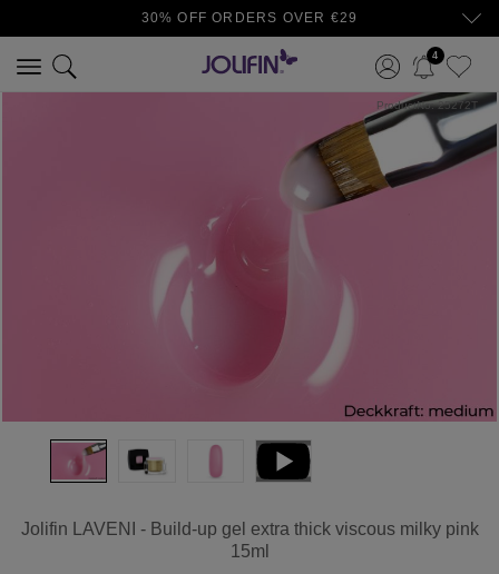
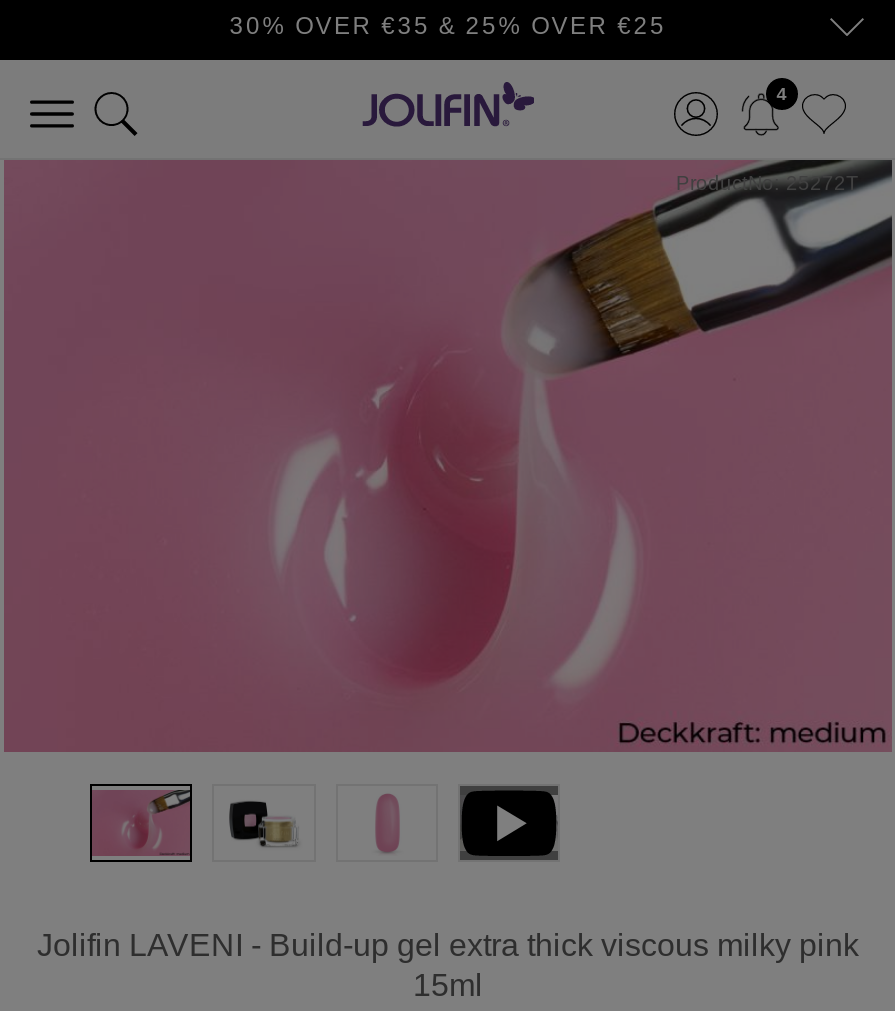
- 30% OFF ORDERS OVER €29
+ 30% OVER €35 & 25% OVER €25
